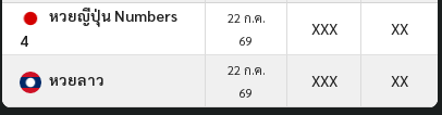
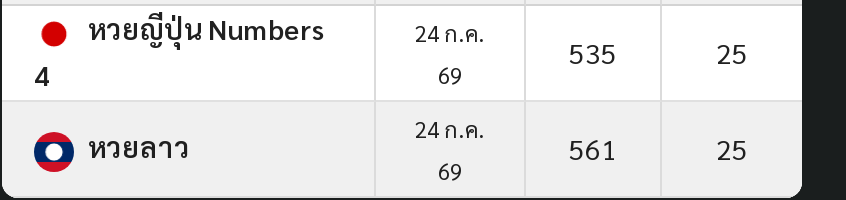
- 22 ก.ค.
+ 24 ก.ค.

- XXX
- XX
+ 535
+ 25

- 22 ก.ค.
+ 24 ก.ค.

- XXX
- XX
+ 561
+ 25
